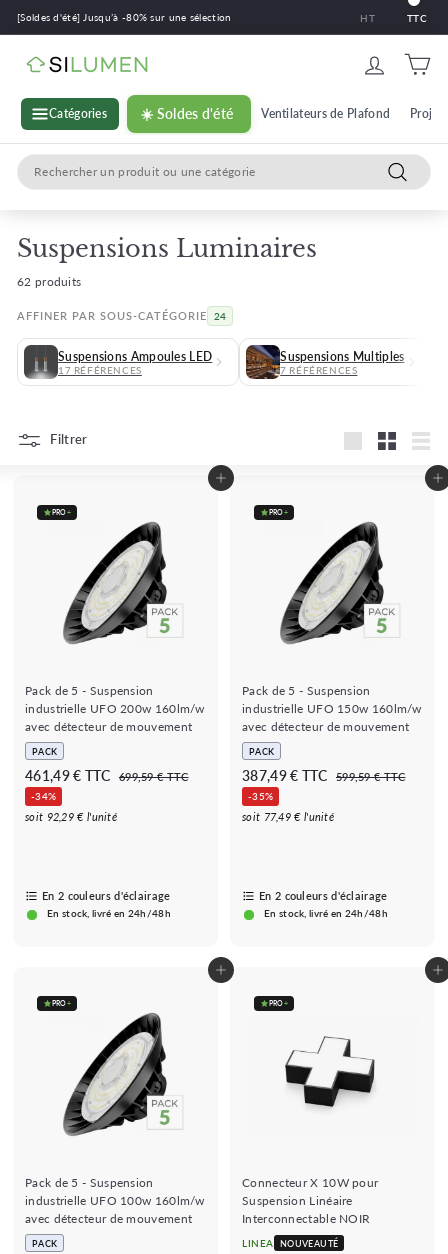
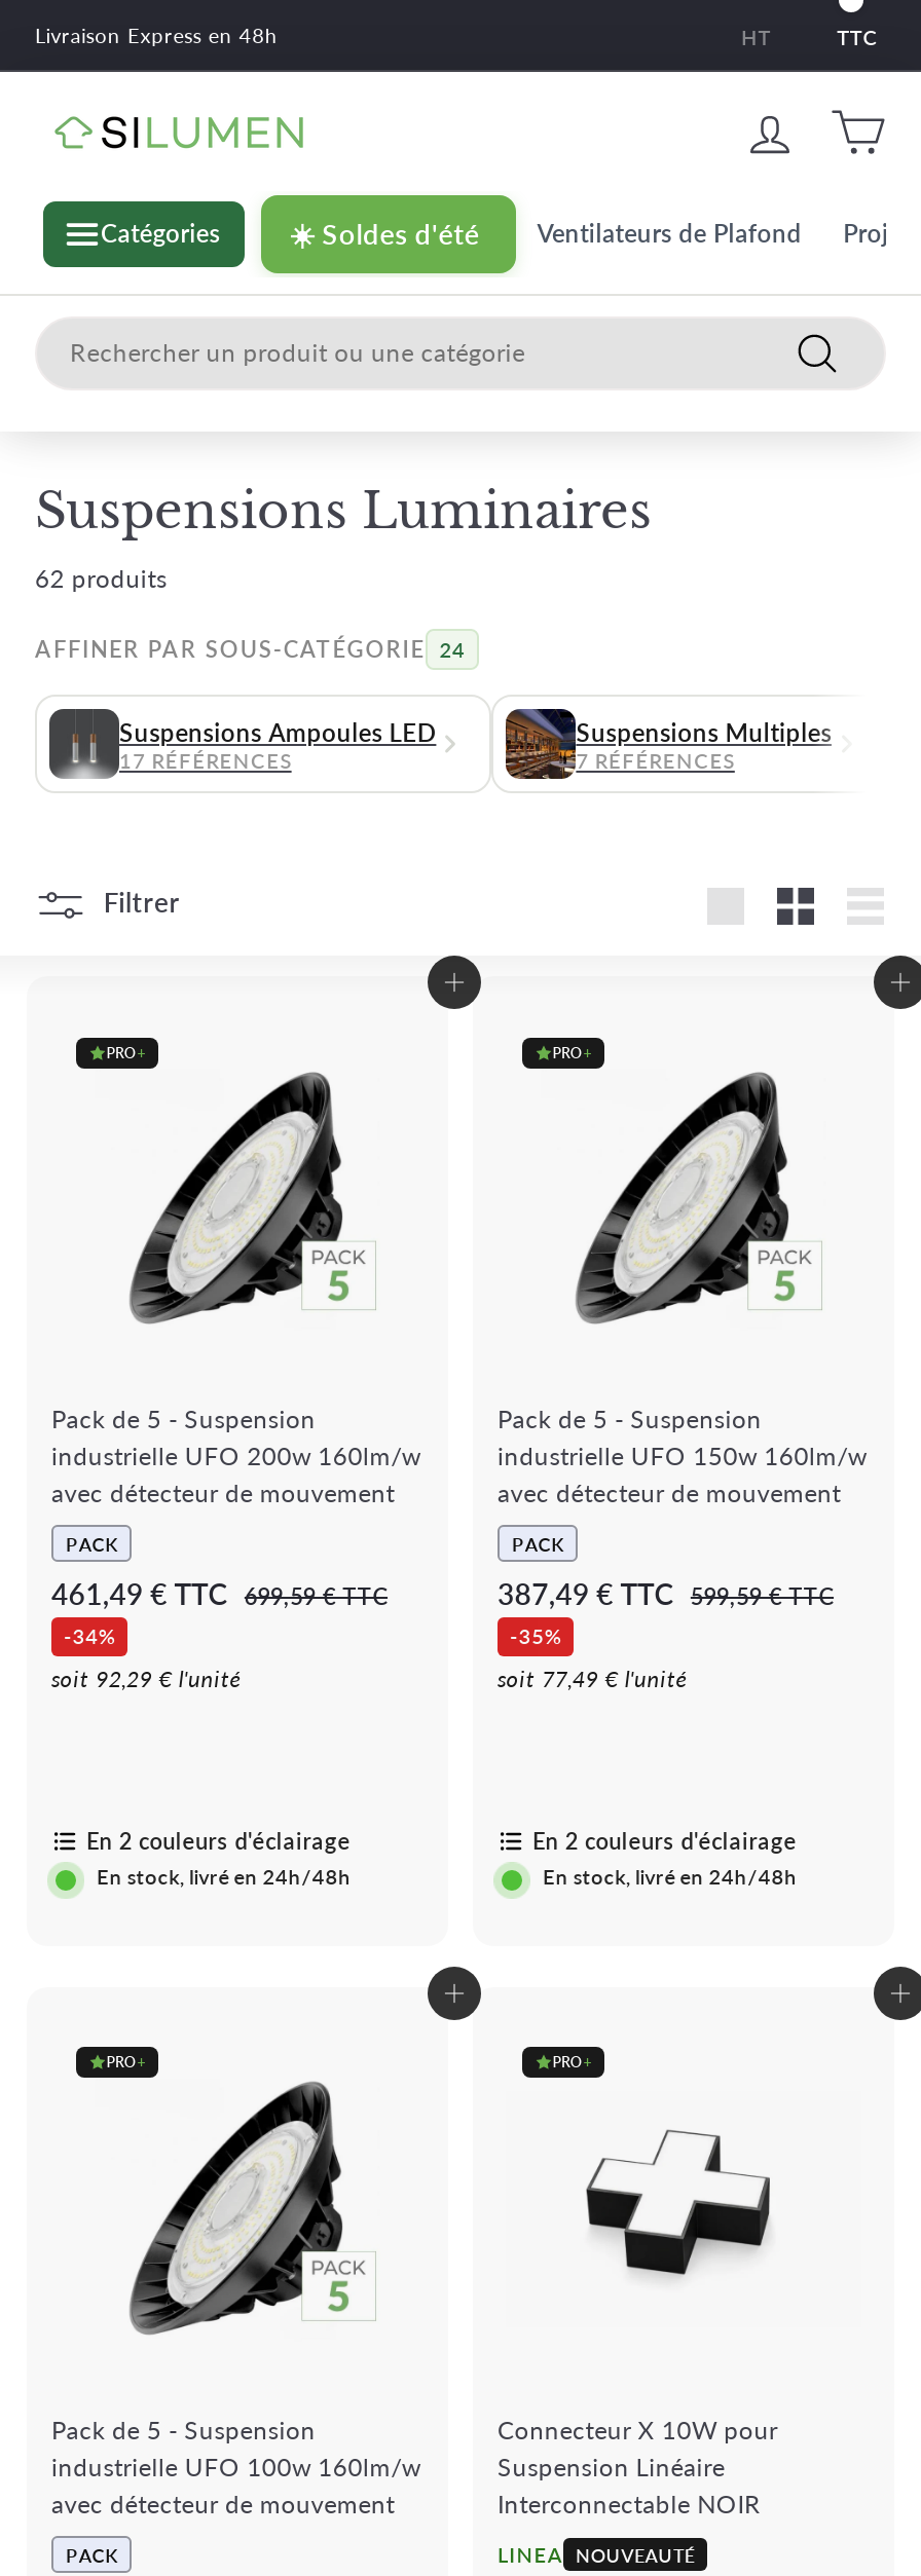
- [Soldes d'été] Jusqu’à -80% sur une sélection
+ Livraison Express en 48h
